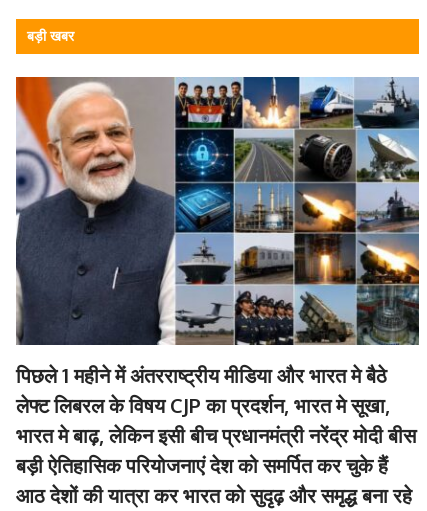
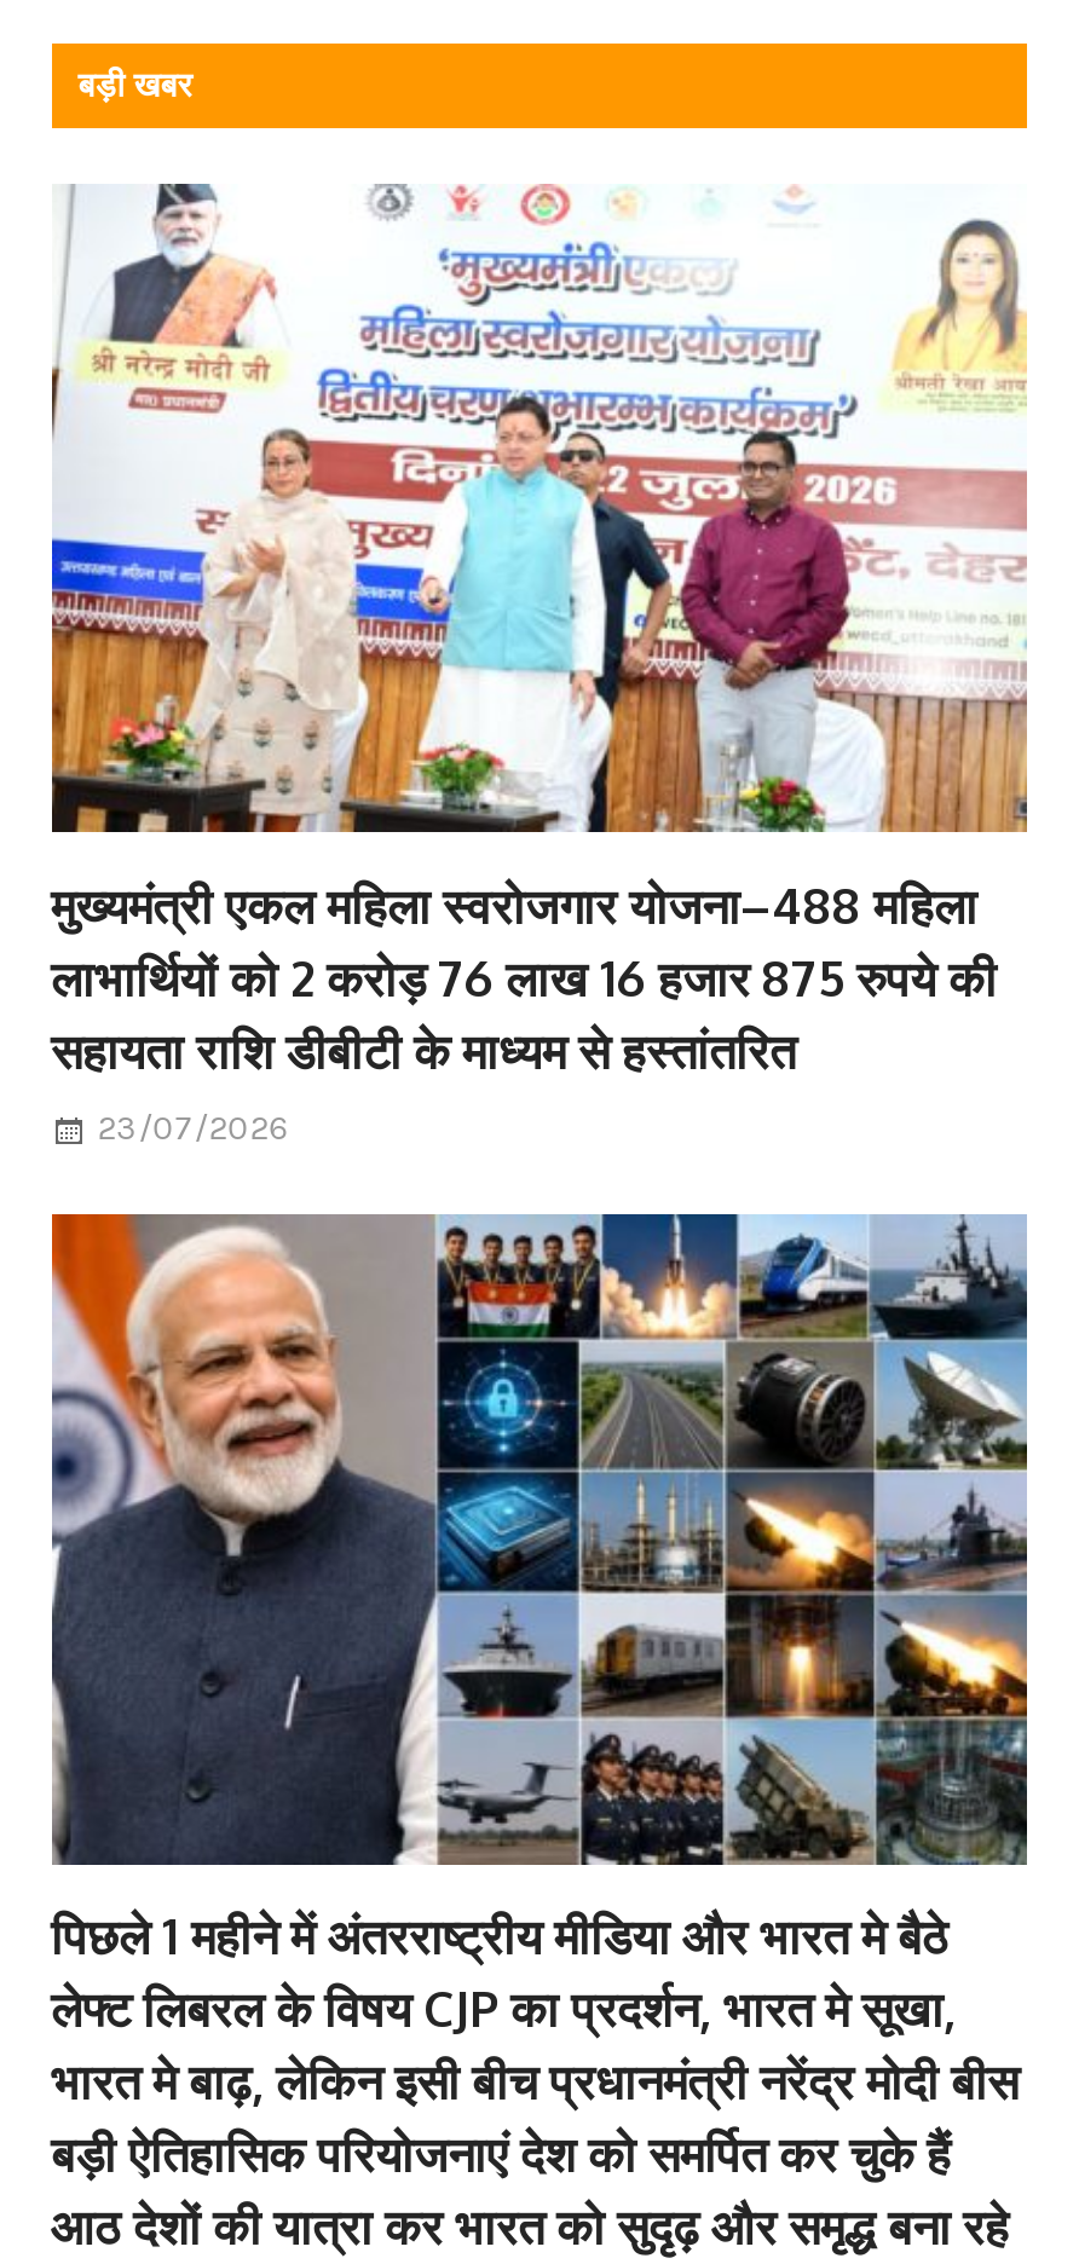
+ [image]
+ मुख्यमंत्री एकल महिला स्वरोजगार योजना–488 महिला
+ लाभार्थियों को 2 करोड़ 76 लाख 16 हजार 875 रुपये की
+ सहायता राशि डीबीटी के माध्यम से हस्तांतरित
+ 23/07/2026
